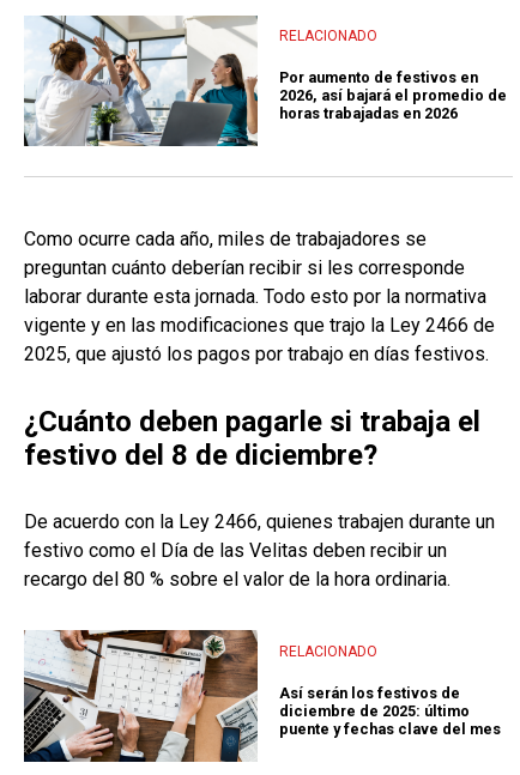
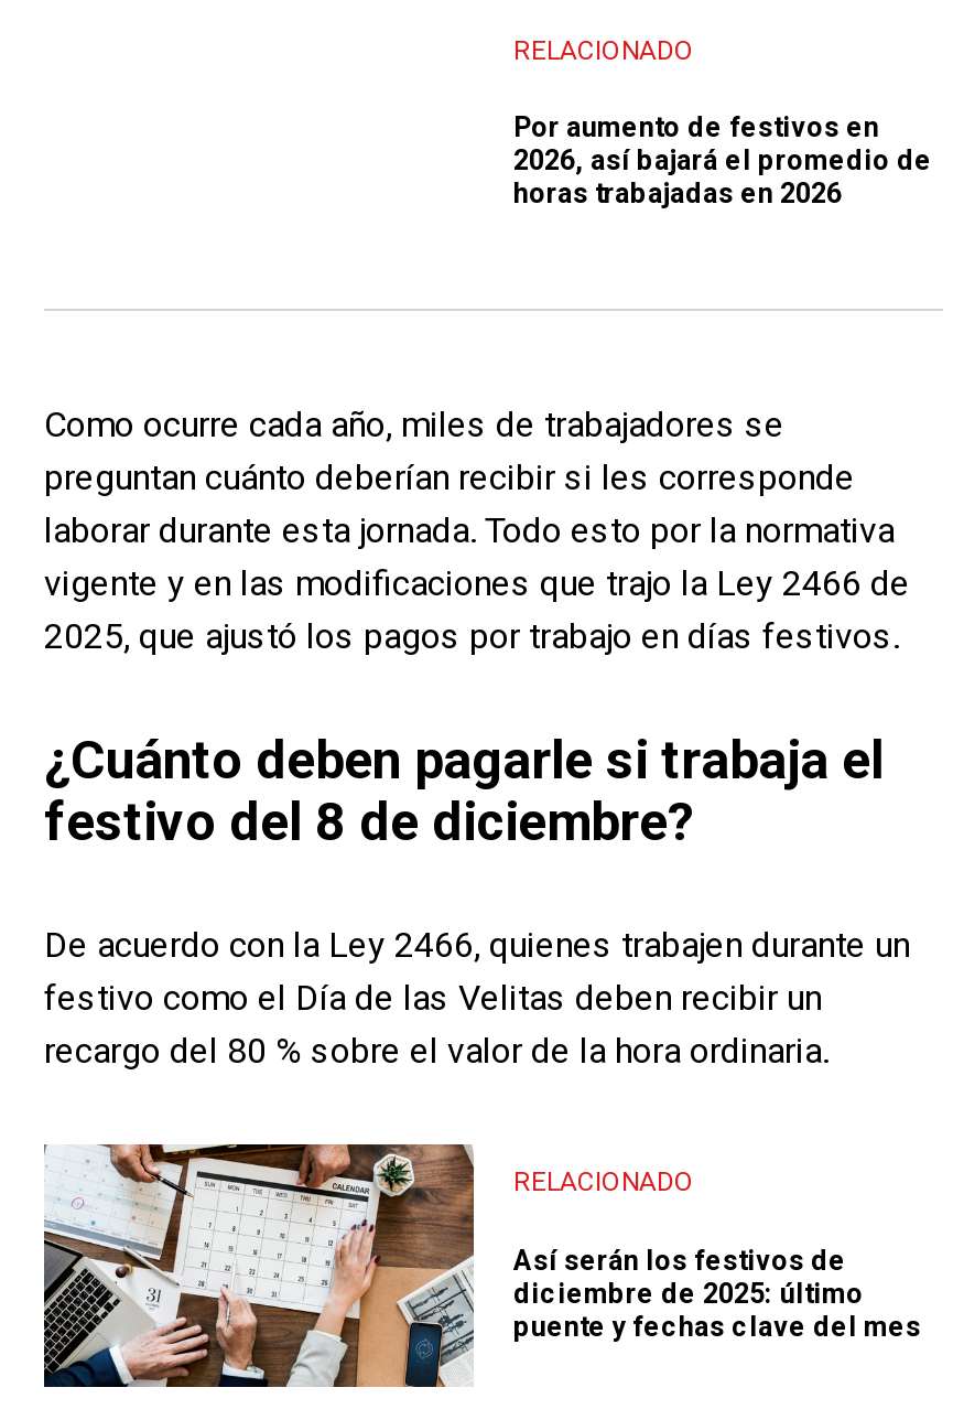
- [image]
